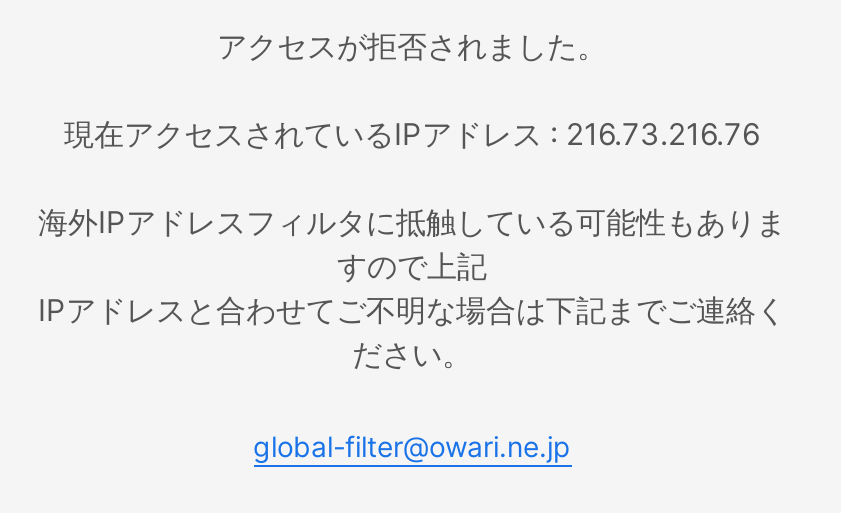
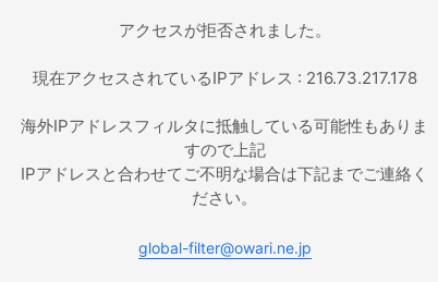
- 現在アクセスされているIPアドレス : 216.73.216.76
+ 現在アクセスされているIPアドレス : 216.73.217.178
